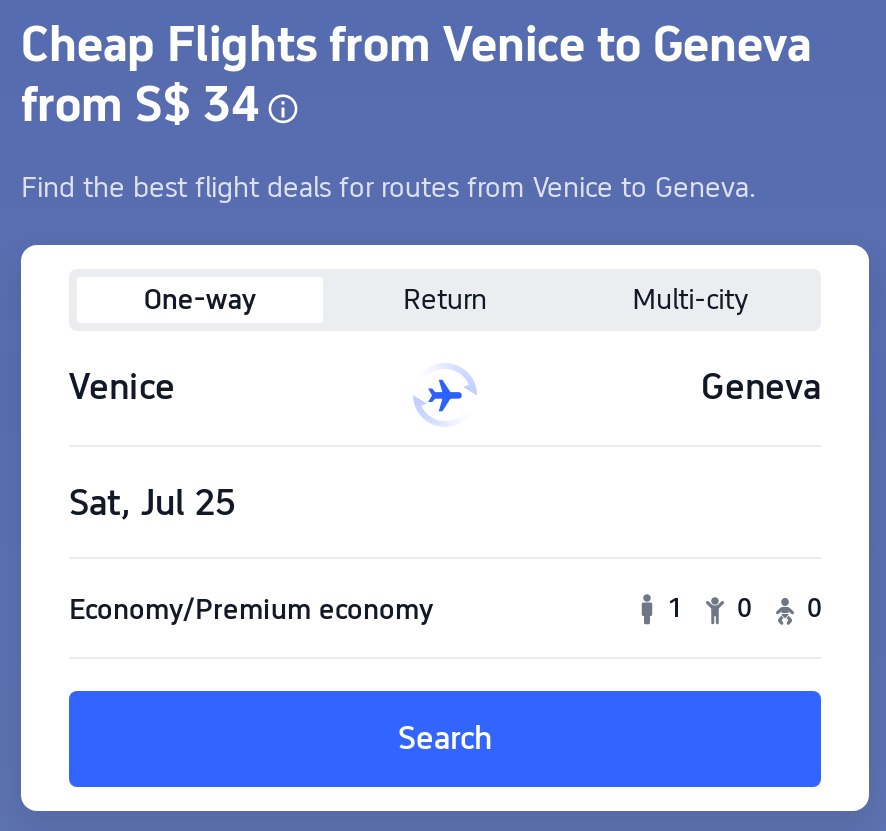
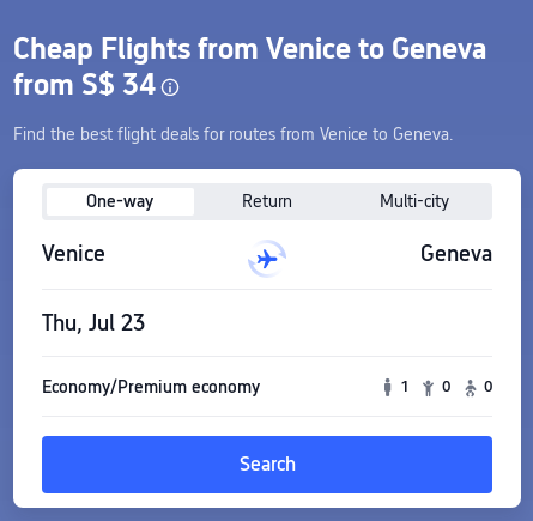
- Sat, Jul 25
+ Thu, Jul 23
